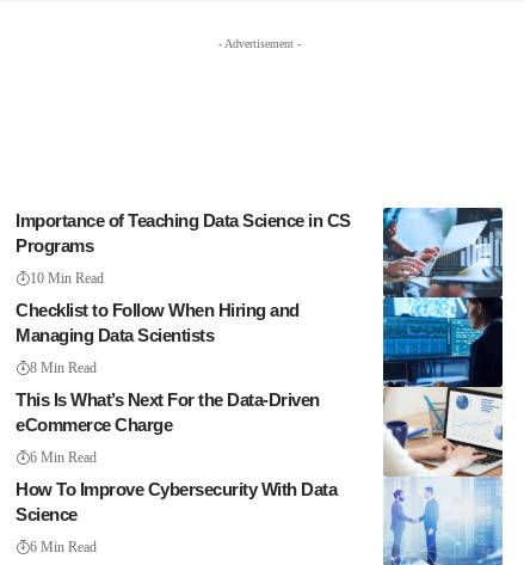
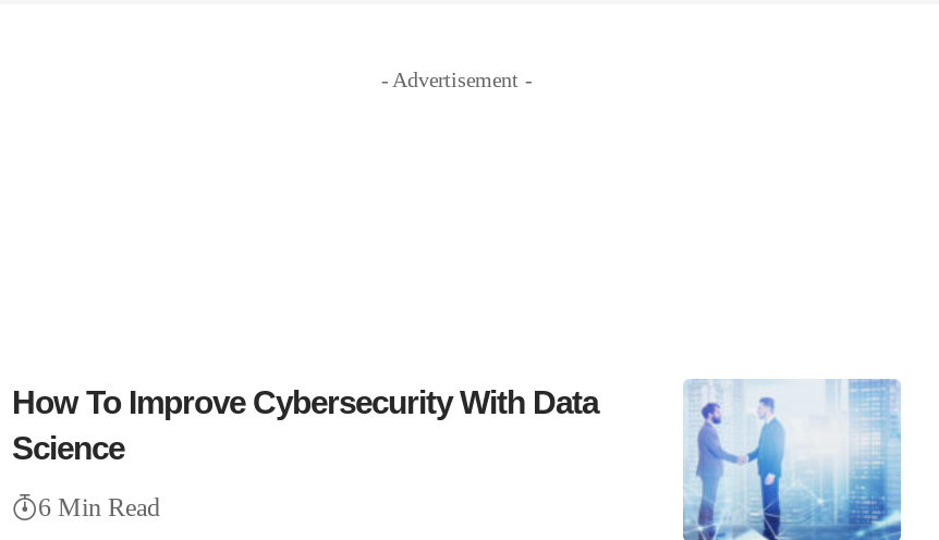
- [image]
- Importance of Teaching Data Science in CS
- Programs
- 10 Min Read
- Checklist to Follow When Hiring and
- Managing Data Scientists
- 8 Min Read
- This Is What’s Next For the Data-Driven
- eCommerce Charge
- 6 Min Read
